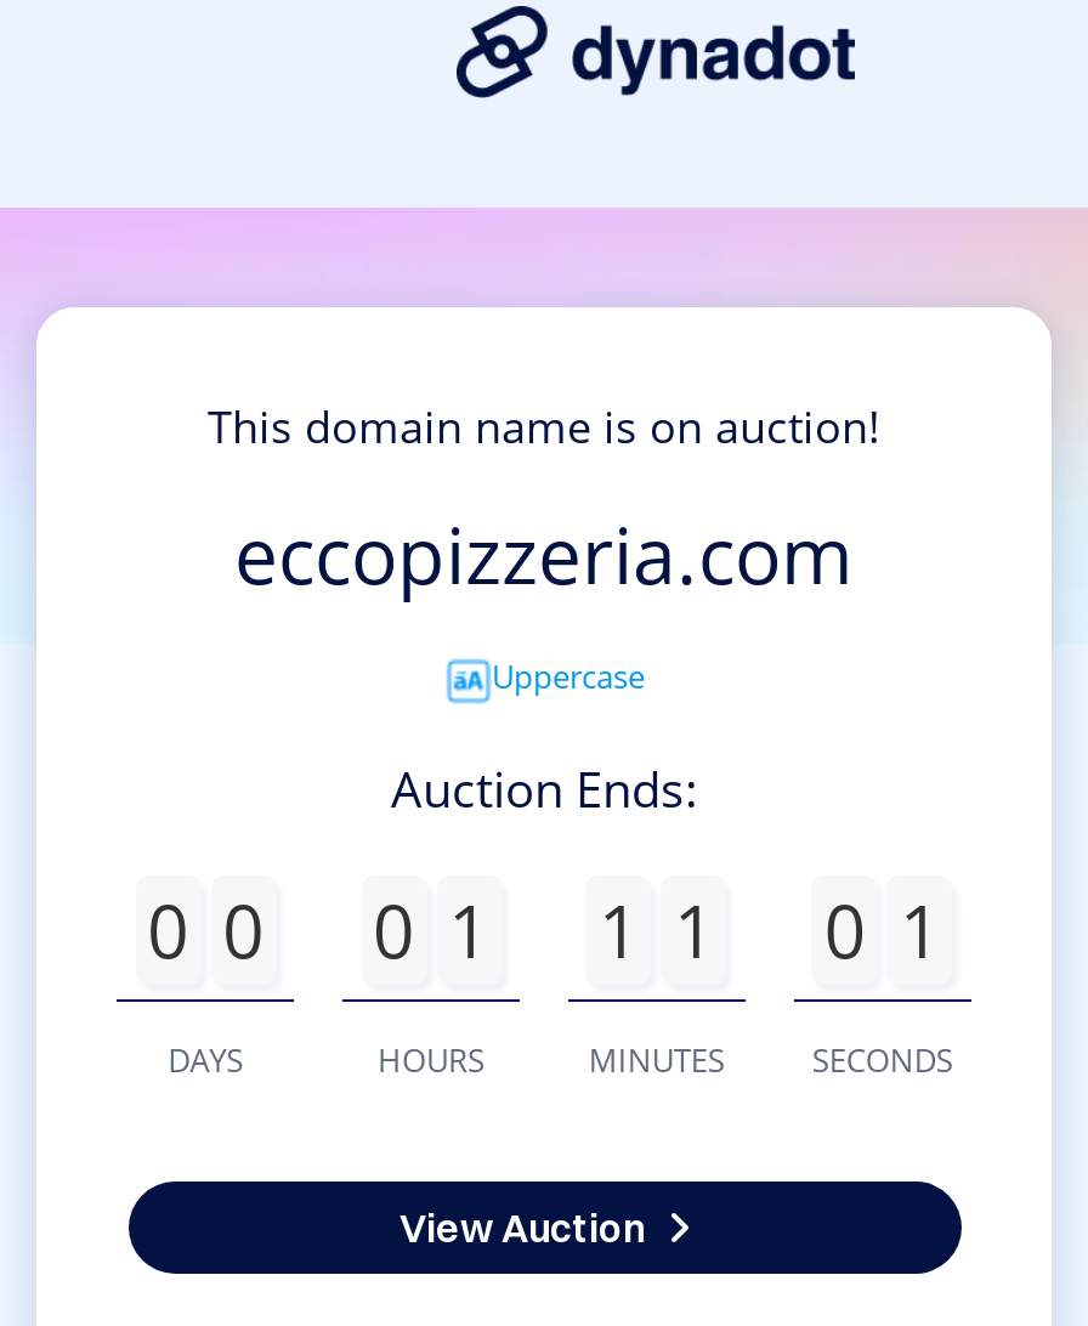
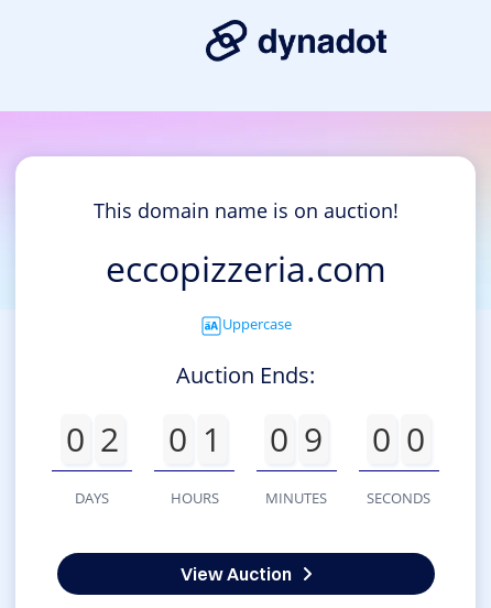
- 0 0
+ 0 2

- 1 1
+ 0 9

- 0 1
+ 0 0
